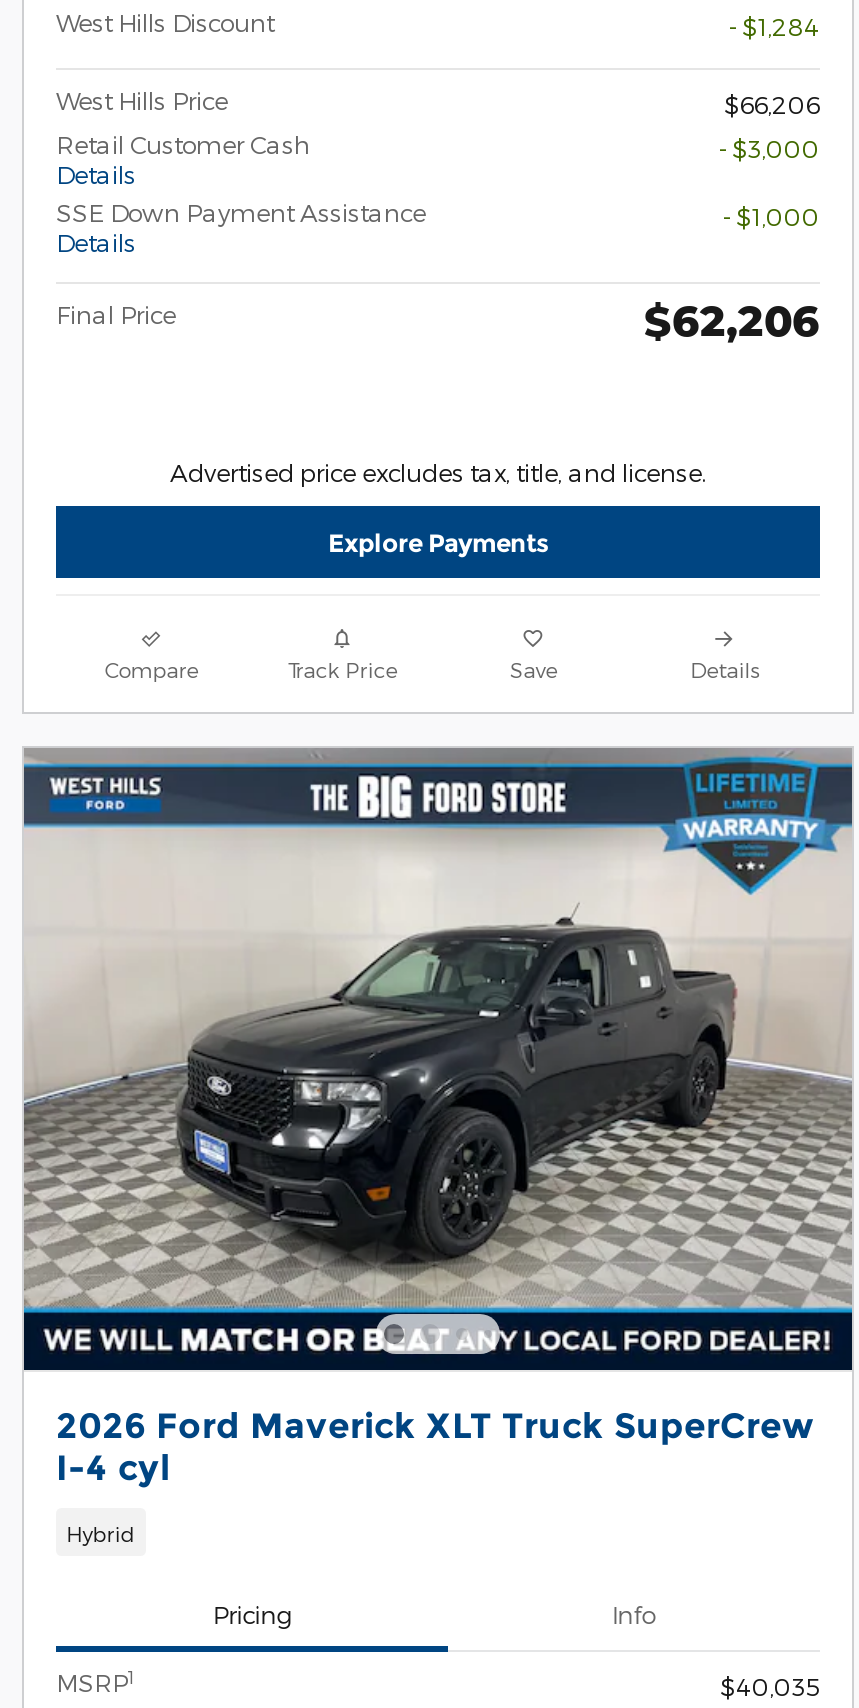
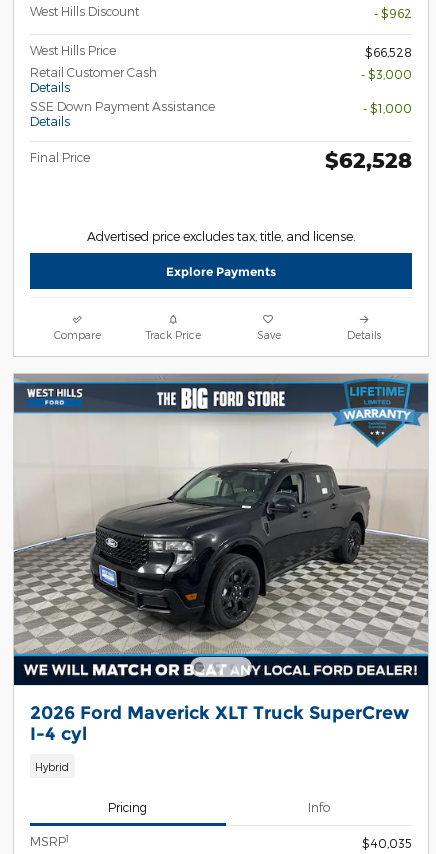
- - $1,284
+ - $962

- $66,206
+ $66,528

- $62,206
+ $62,528
